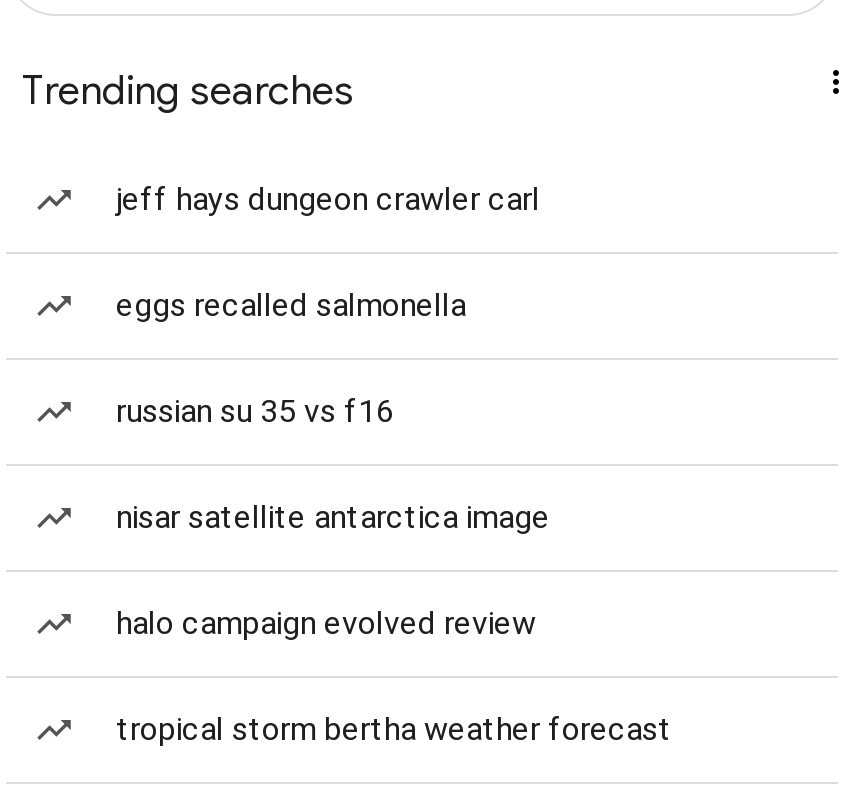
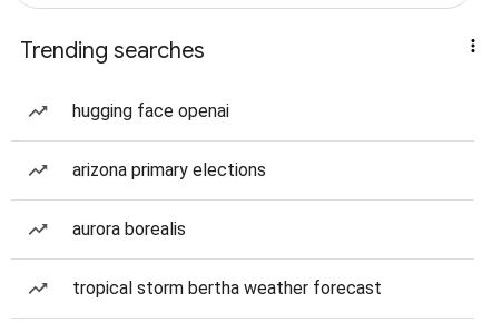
- jeff hays dungeon crawler carl
- eggs recalled salmonella
- russian su 35 vs f16
- nisar satellite antarctica image
- halo campaign evolved review
+ hugging face openai
+ arizona primary elections
+ aurora borealis
